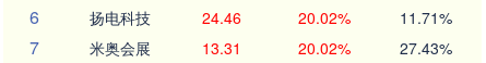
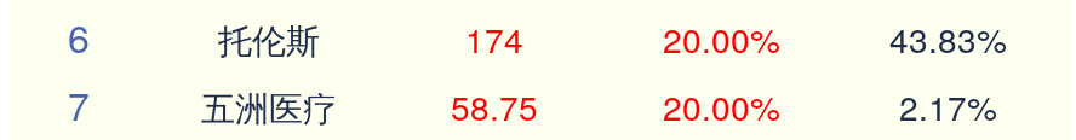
- 扬电科技
- 24.46
- 20.02%
- 11.71%
+ 托伦斯
+ 174
+ 20.00%
+ 43.83%

- 米奥会展
- 13.31
- 20.02%
- 27.43%
+ 五洲医疗
+ 58.75
+ 20.00%
+ 2.17%
